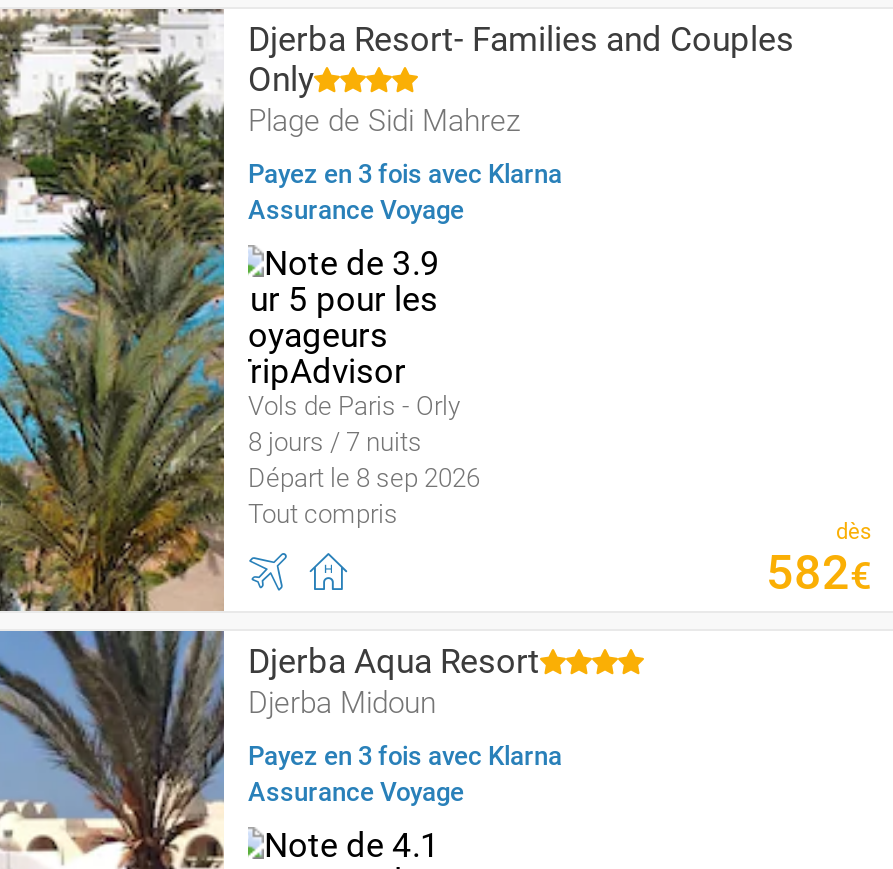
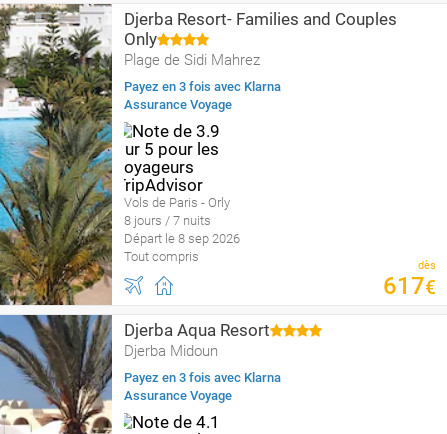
- 582€
+ 617€
